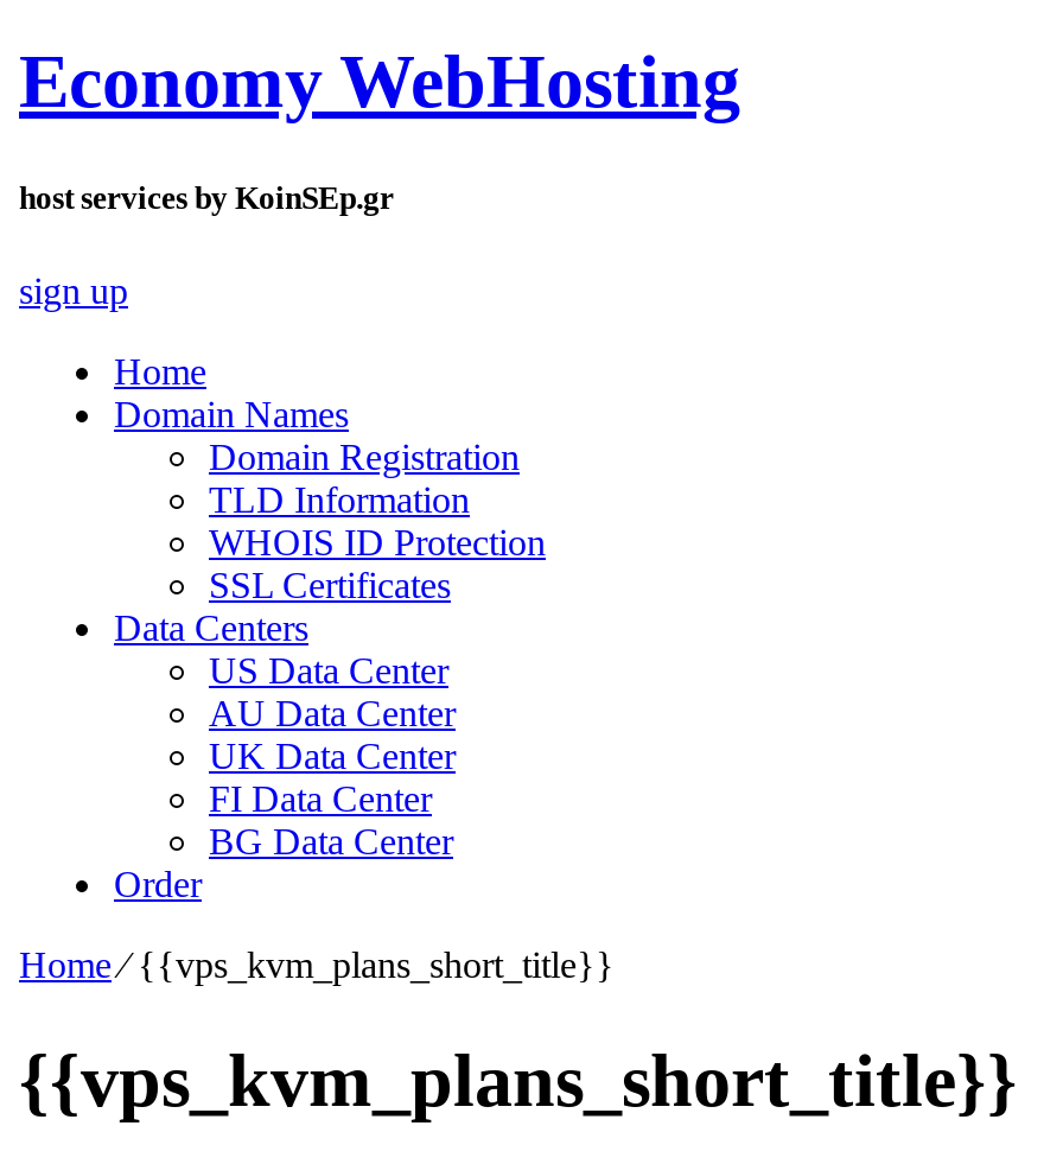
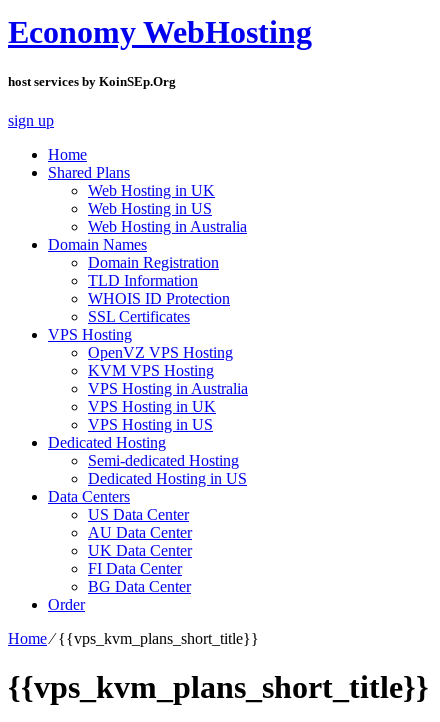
- host services by KoinSEp.gr
+ host services by KoinSEp.Org

+ Shared Plans
+ Web Hosting in UK
+ Web Hosting in US
+ Web Hosting in Australia

+ VPS Hosting
+ OpenVZ VPS Hosting
+ KVM VPS Hosting
+ VPS Hosting in Australia
+ VPS Hosting in UK
+ VPS Hosting in US
+ Dedicated Hosting
+ Semi-dedicated Hosting
+ Dedicated Hosting in US
